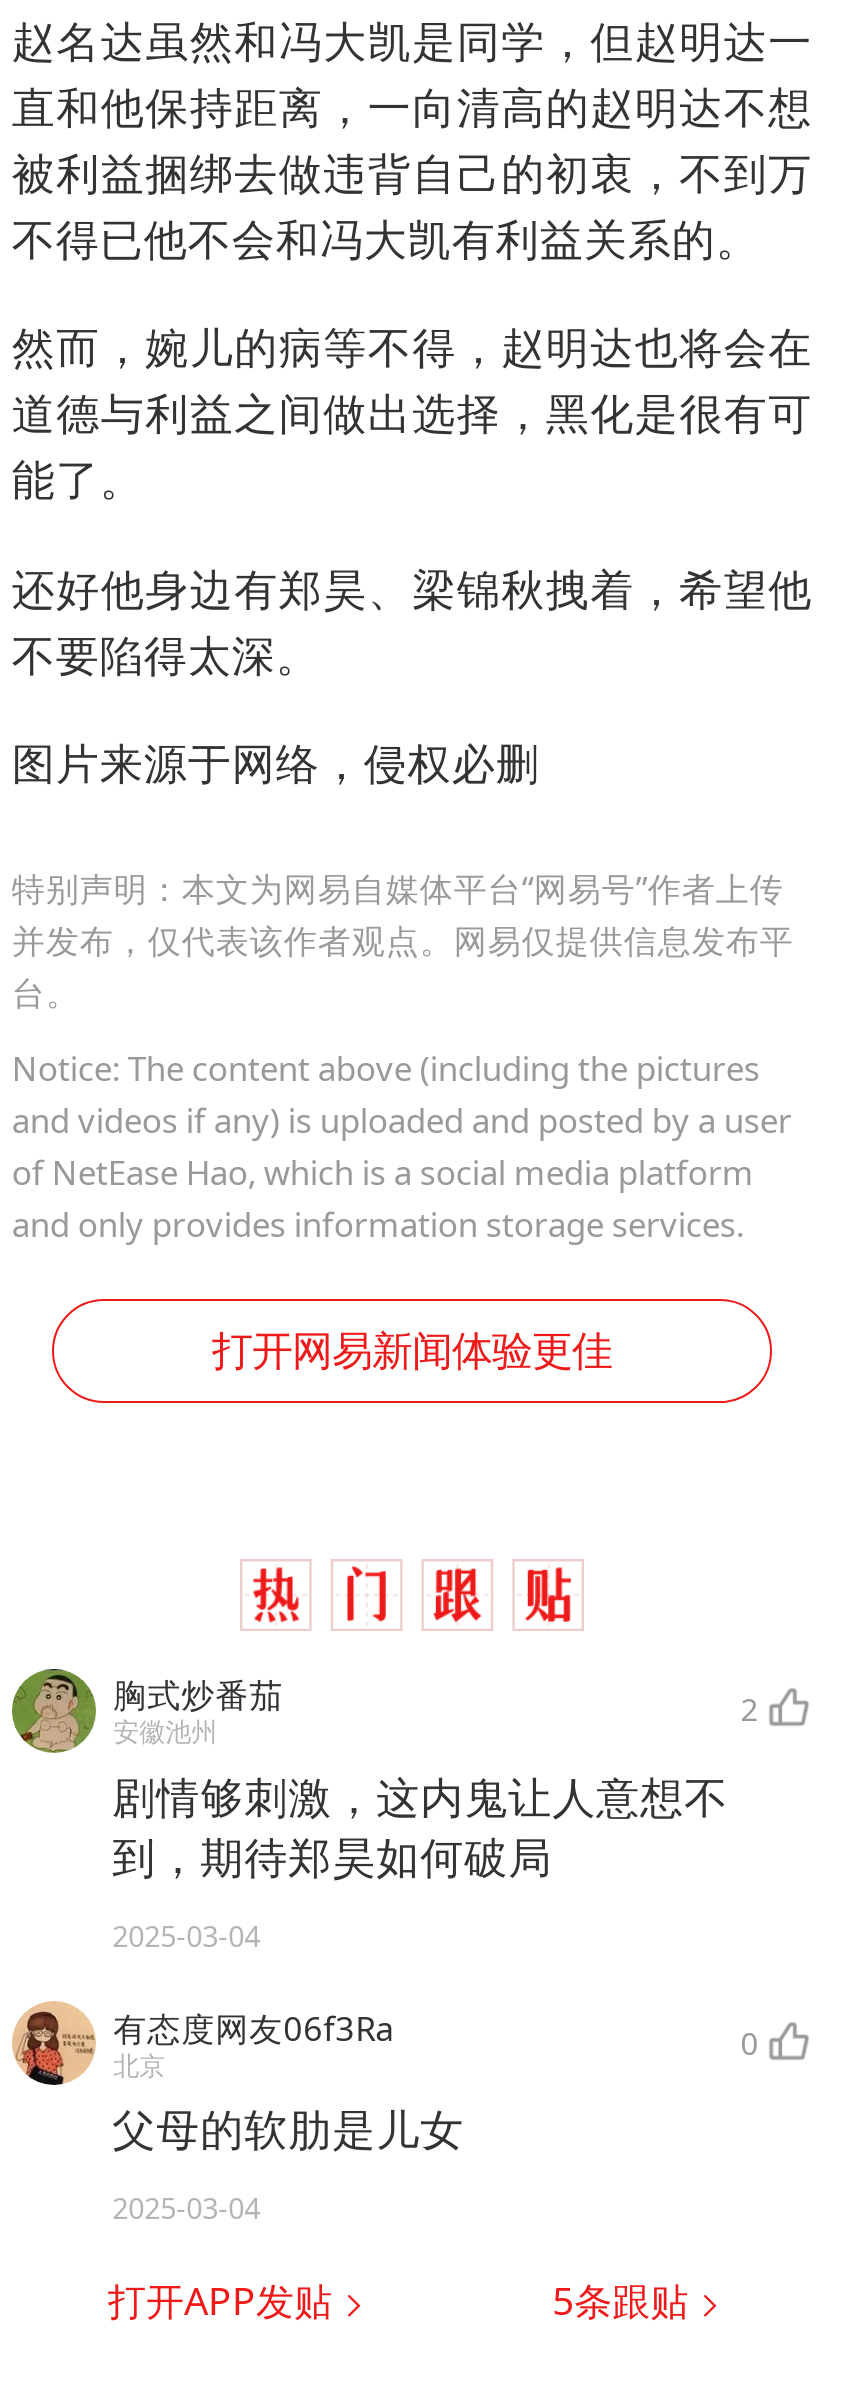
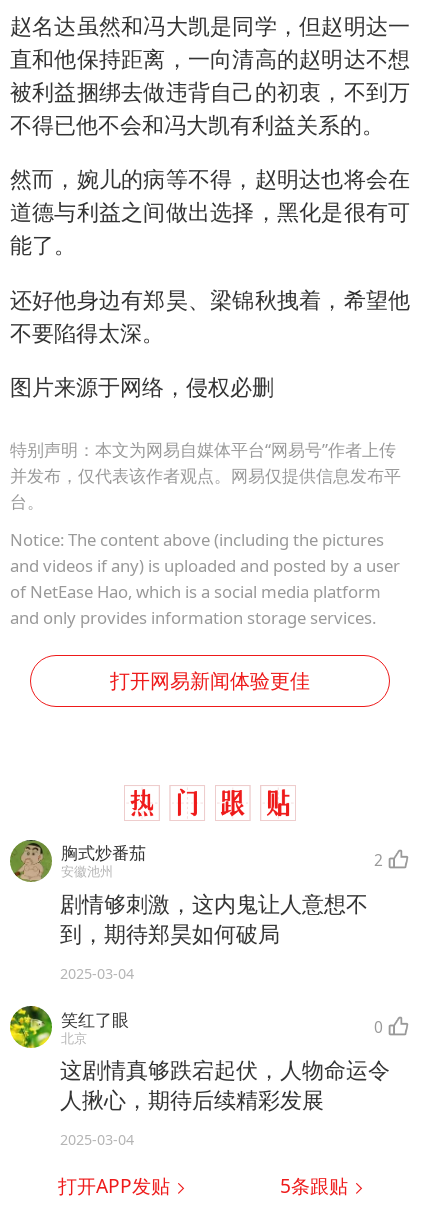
- [image]
- 有态度网友06f3Ra
+ [image]
+ 笑红了眼

- 父母的软肋是儿女
+ 这剧情真够跌宕起伏，人物命运令
+ 人揪心，期待后续精彩发展
